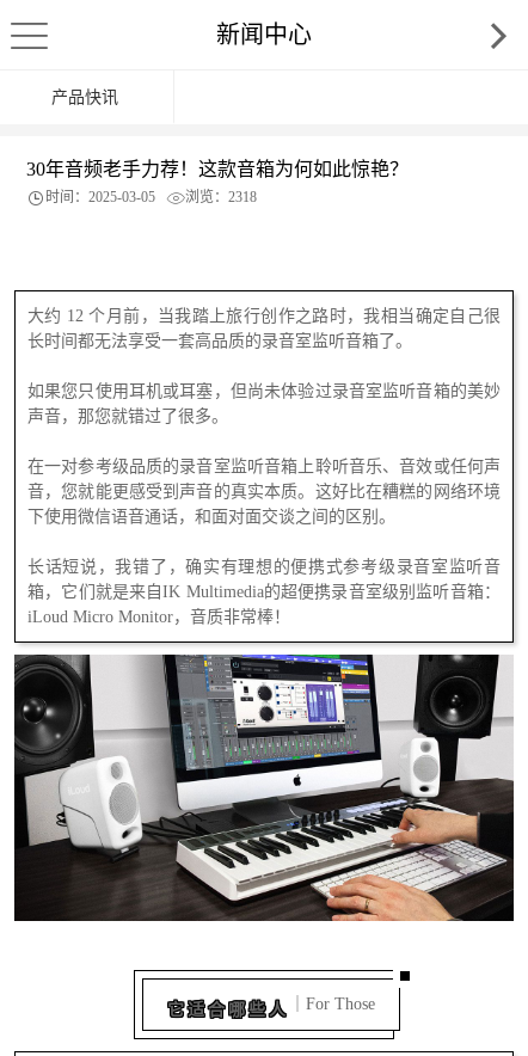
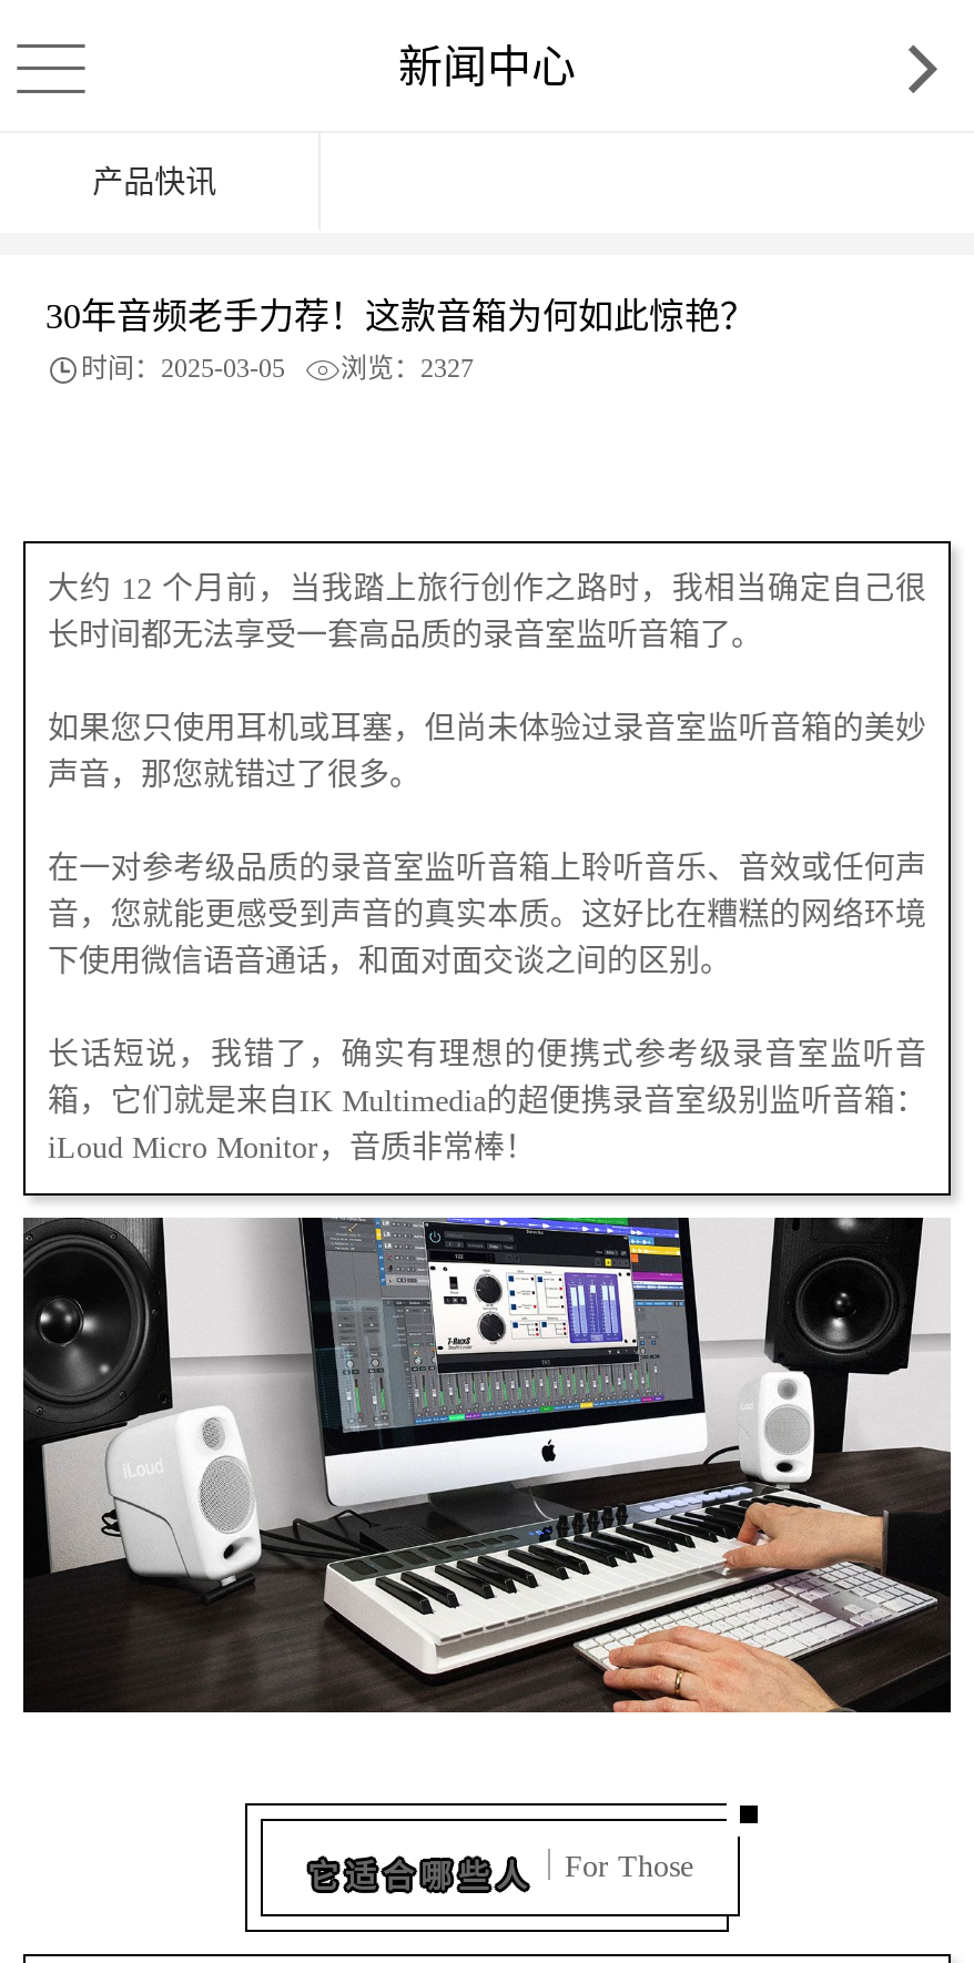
- 时间：2025-03-05 浏览：2318
+ 时间：2025-03-05 浏览：2327
